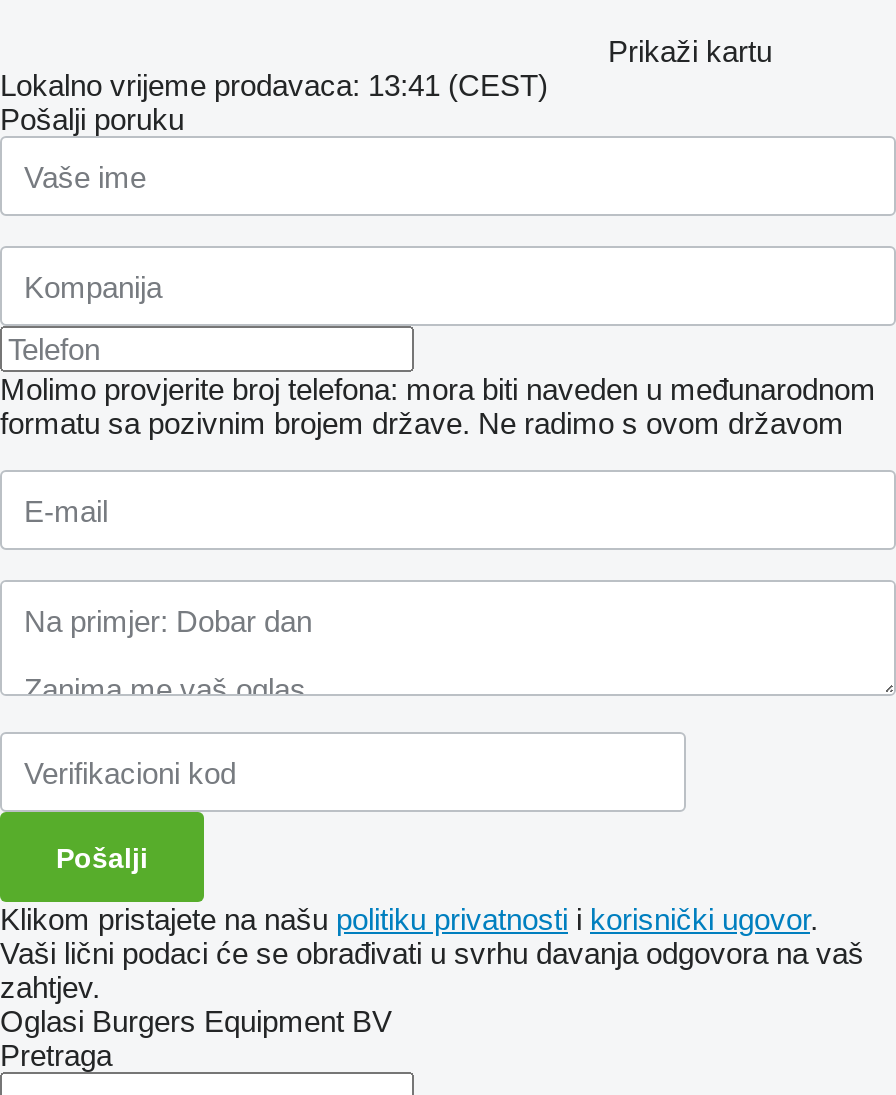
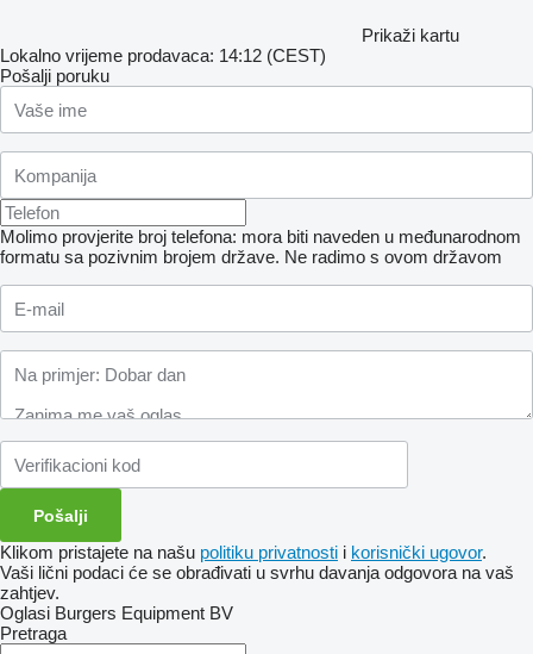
- Lokalno vrijeme prodavaca: 13:41 (CEST)
+ Lokalno vrijeme prodavaca: 14:12 (CEST)
